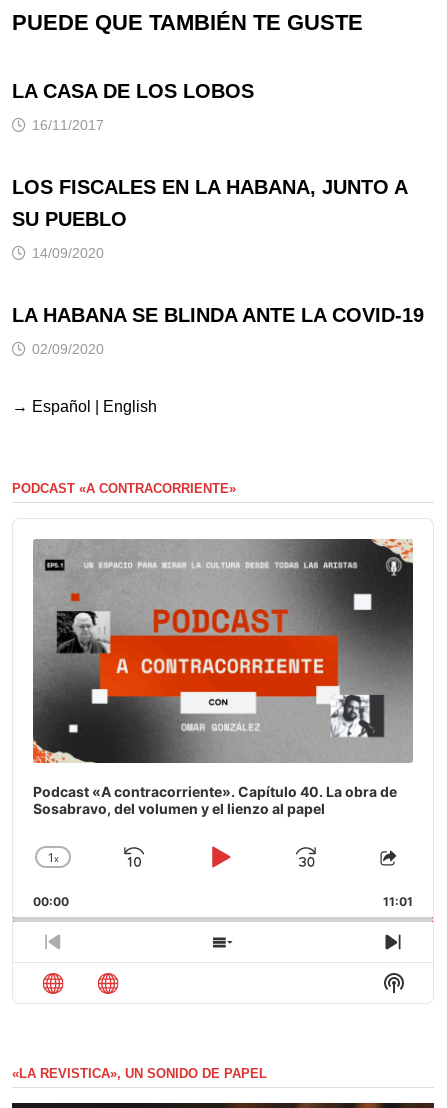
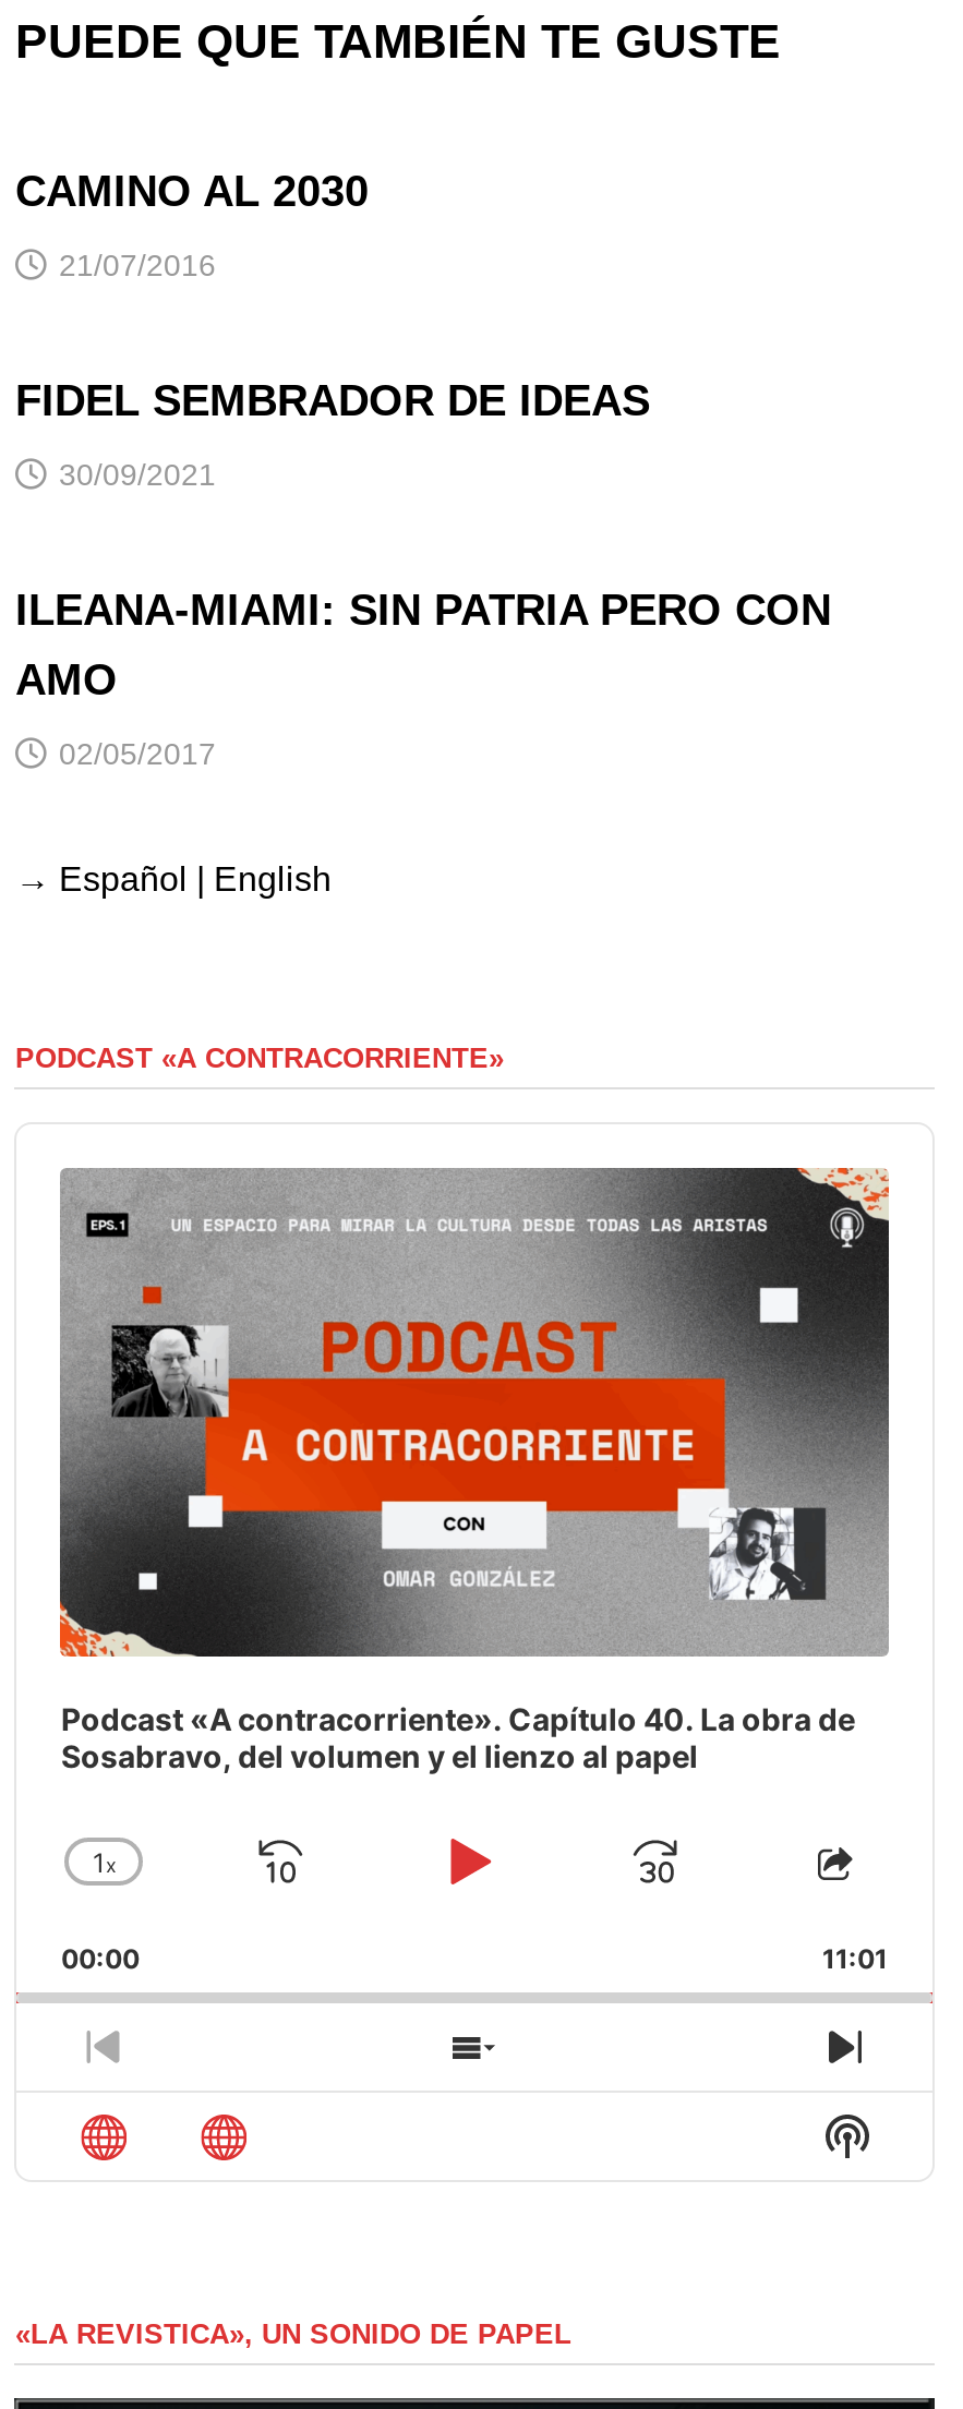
- LA CASA DE LOS LOBOS
+ CAMINO AL 2030

- 16/11/2017
+ 21/07/2016

- LOS FISCALES EN LA HABANA, JUNTO A
+ FIDEL SEMBRADOR DE IDEAS

- SU PUEBLO
+ 30/09/2021

- 14/09/2020
+ ILEANA-MIAMI: SIN PATRIA PERO CON

- LA HABANA SE BLINDA ANTE LA COVID-19
+ AMO

- 02/09/2020
+ 02/05/2017
